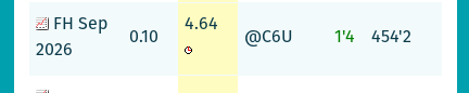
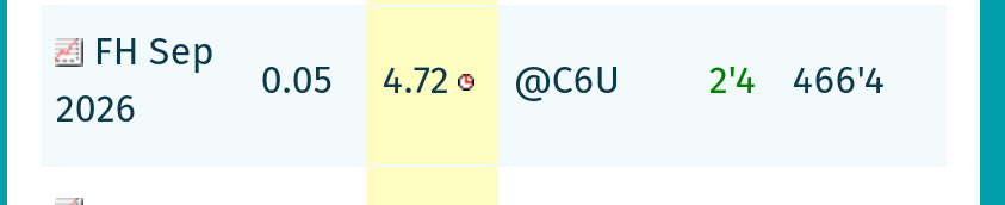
- 4.64
+ 4.72

- 0.10
+ 0.05

- 1'4
+ 2'4

- 454'2
+ 466'4
